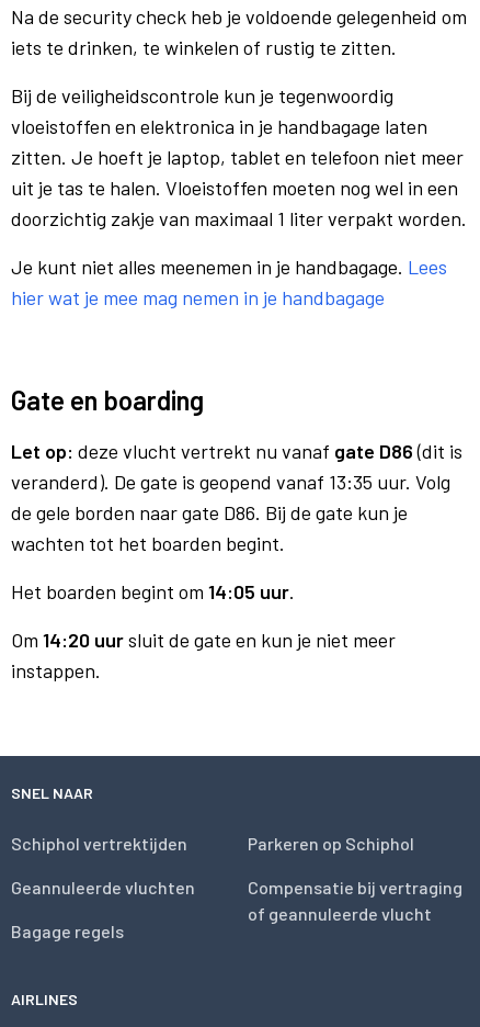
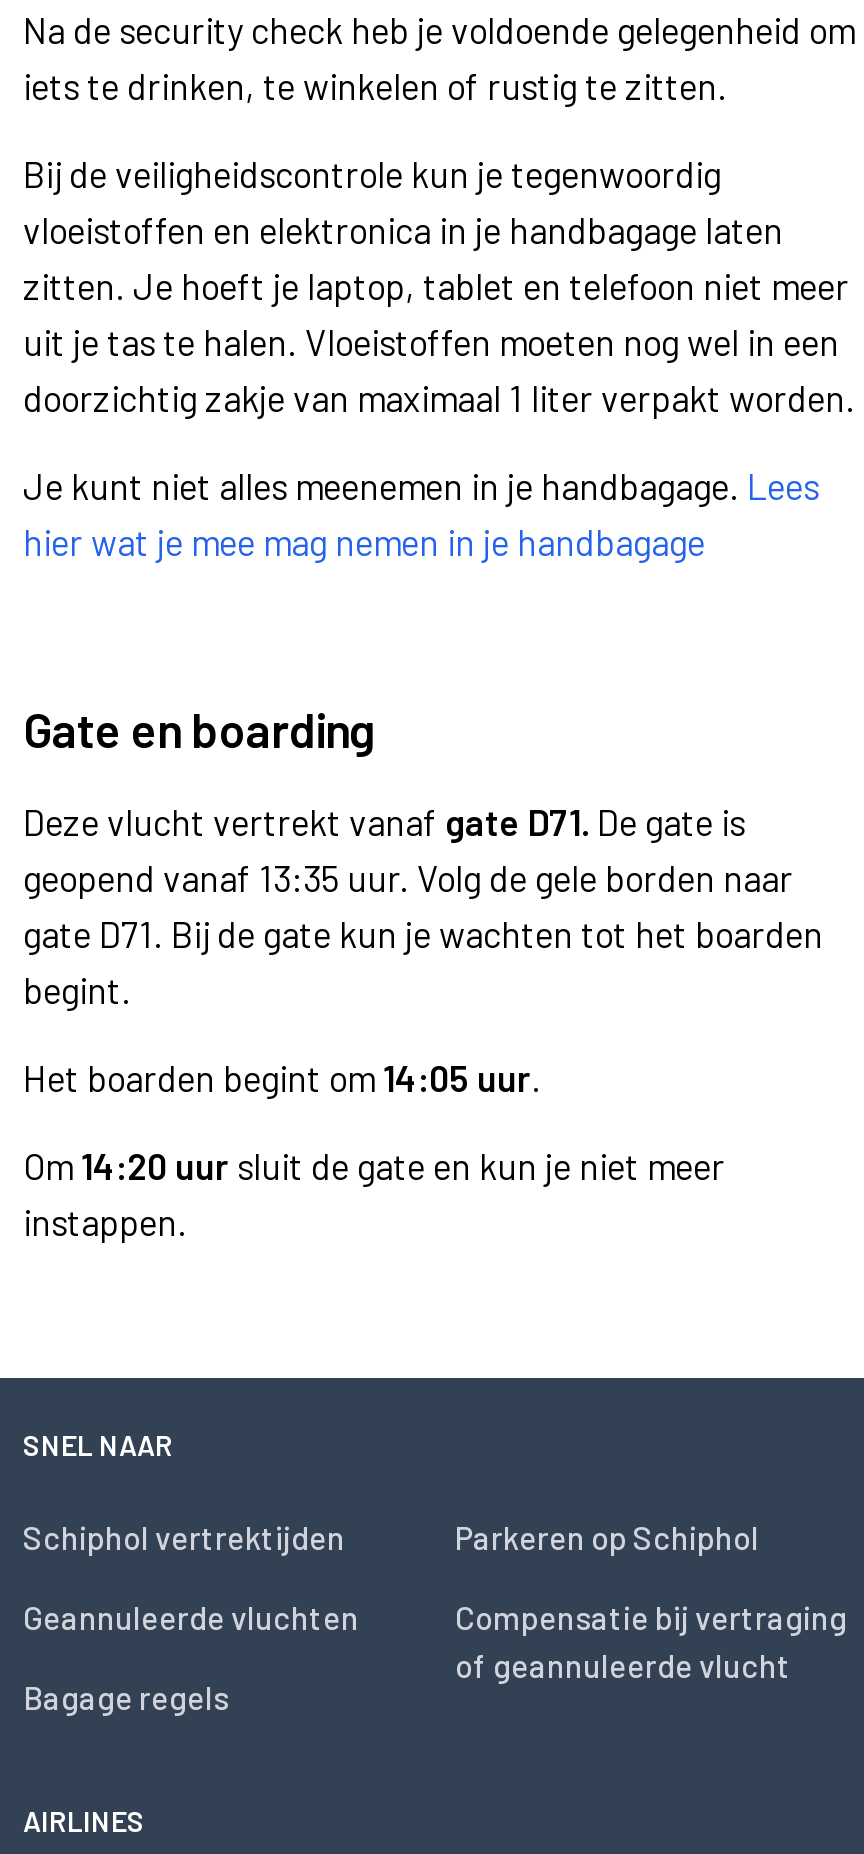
- Let op: deze vlucht vertrekt nu vanaf gate D86 (dit is
- veranderd). De gate is geopend vanaf 13:35 uur. Volg
- de gele borden naar gate D86. Bij de gate kun je
- wachten tot het boarden begint.
+ Deze vlucht vertrekt vanaf gate D71. De gate is
+ geopend vanaf 13:35 uur. Volg de gele borden naar
+ gate D71. Bij de gate kun je wachten tot het boarden
+ begint.
